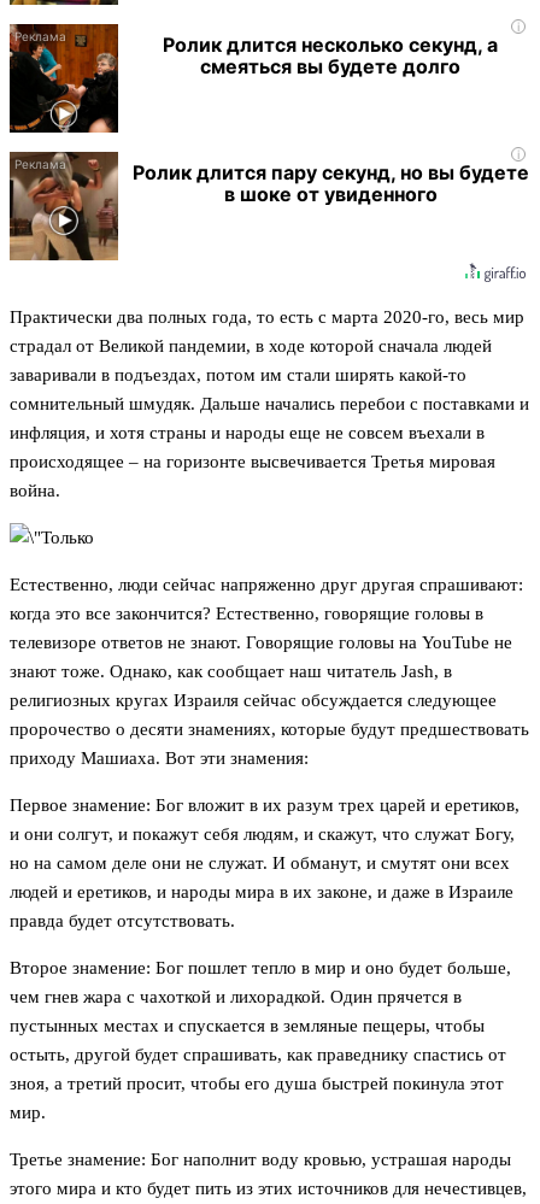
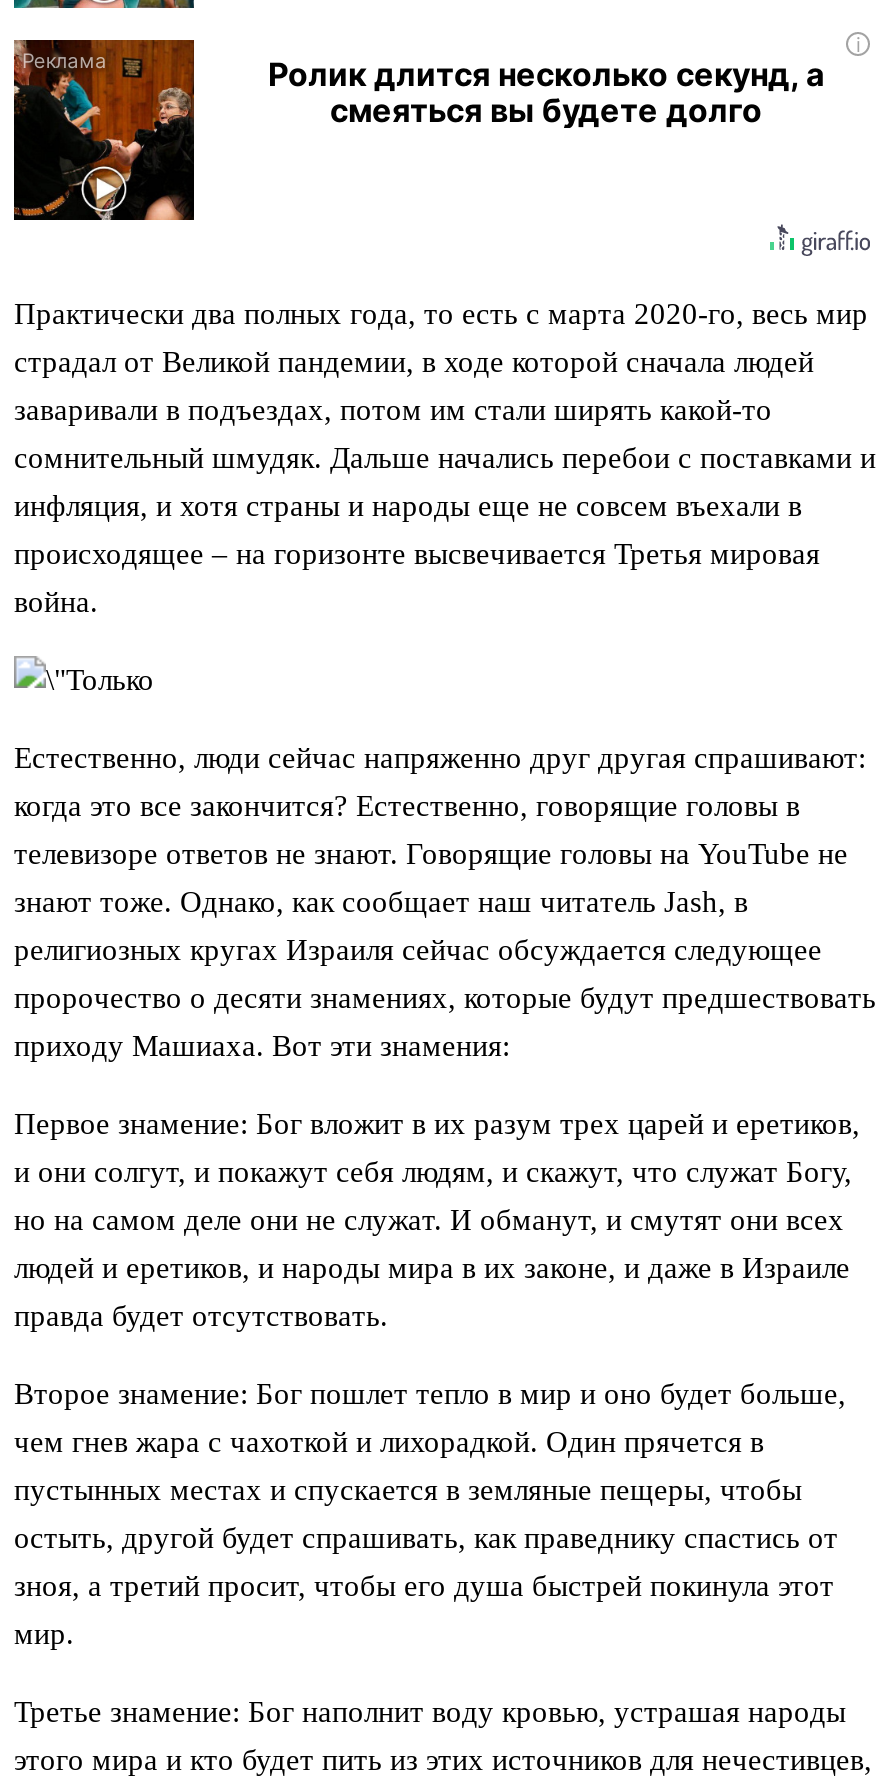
- [image]
- Ролик длится пару секунд, но вы будете
- в шоке от увиденного
